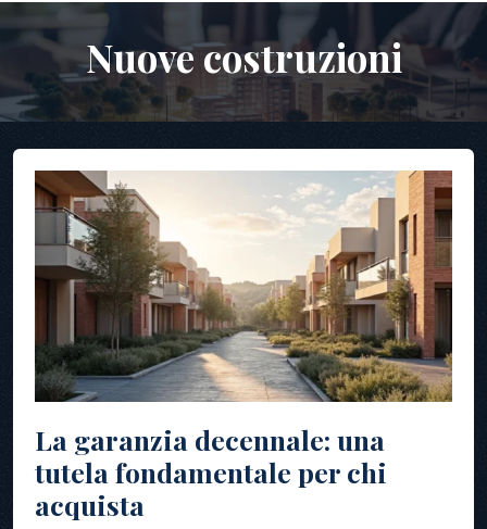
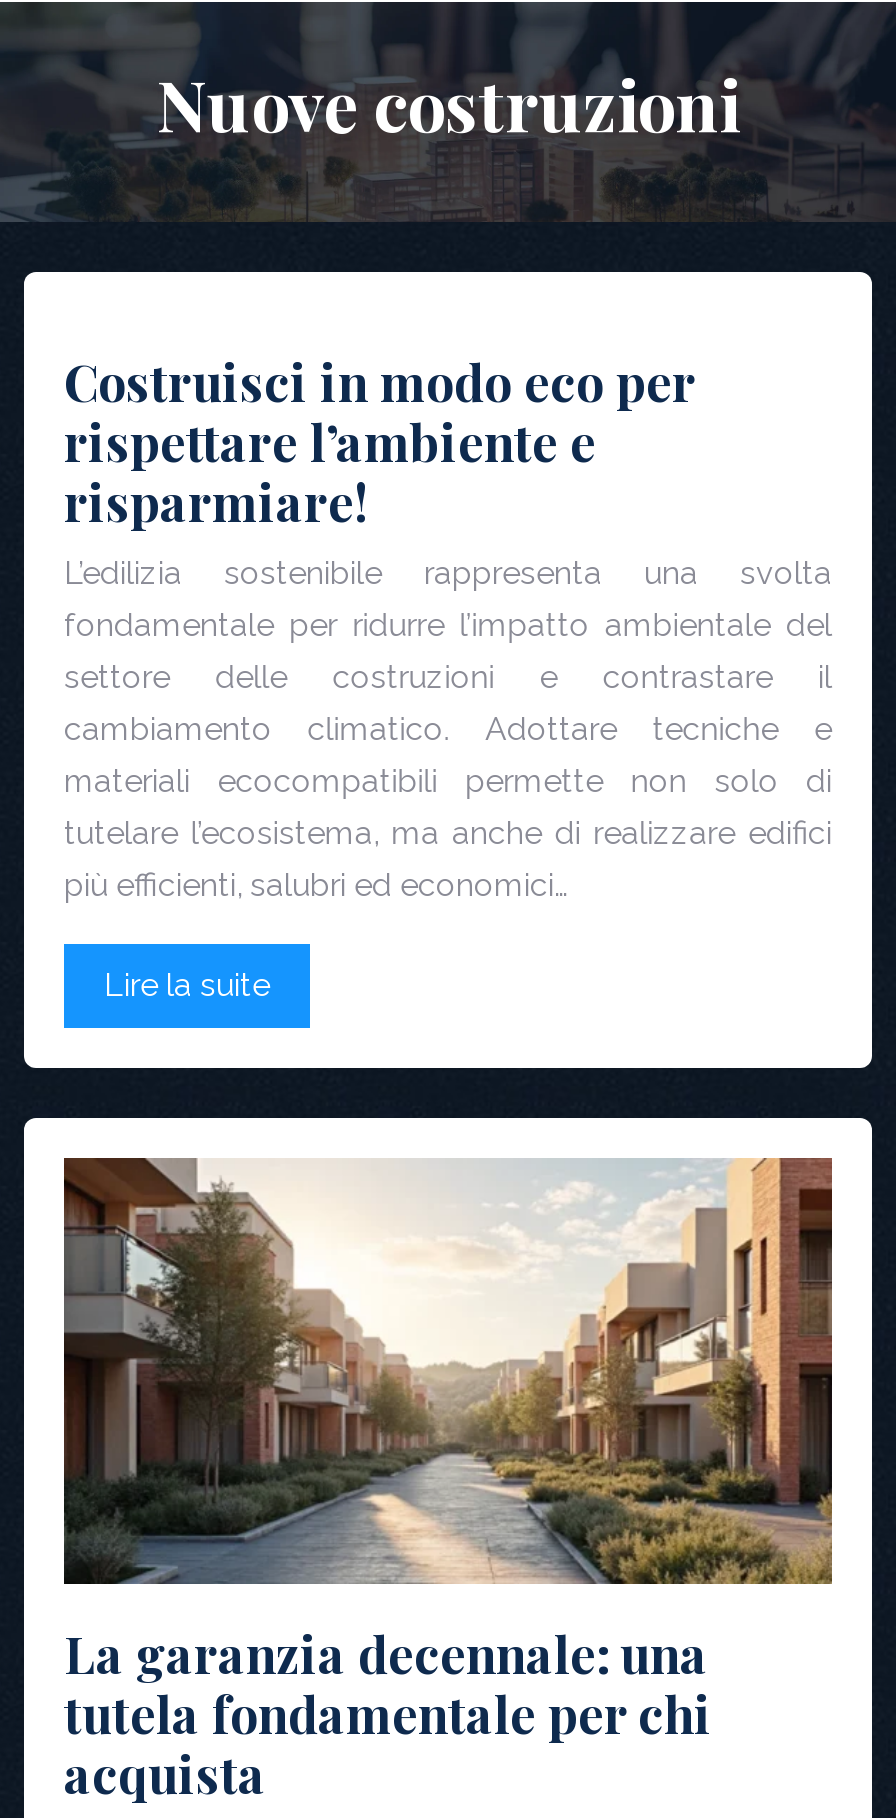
+ Costruisci in modo eco per
+ rispettare l’ambiente e
+ risparmiare!
+ L’edilizia sostenibile rappresenta una svolta
+ fondamentale per ridurre l’impatto ambientale del
+ settore delle costruzioni e contrastare il
+ cambiamento climatico. Adottare tecniche e
+ materiali ecocompatibili permette non solo di
+ tutelare l’ecosistema, ma anche di realizzare edifici
+ più efficienti, salubri ed economici…
+ Lire la suite
